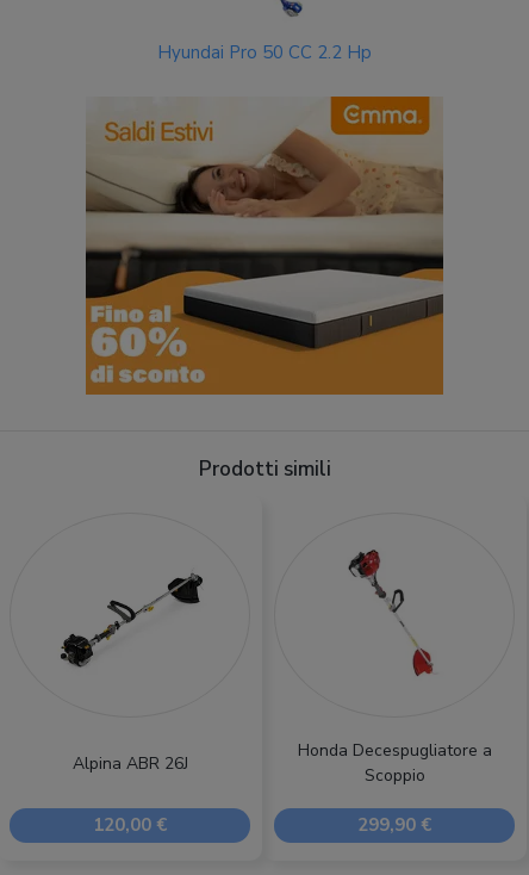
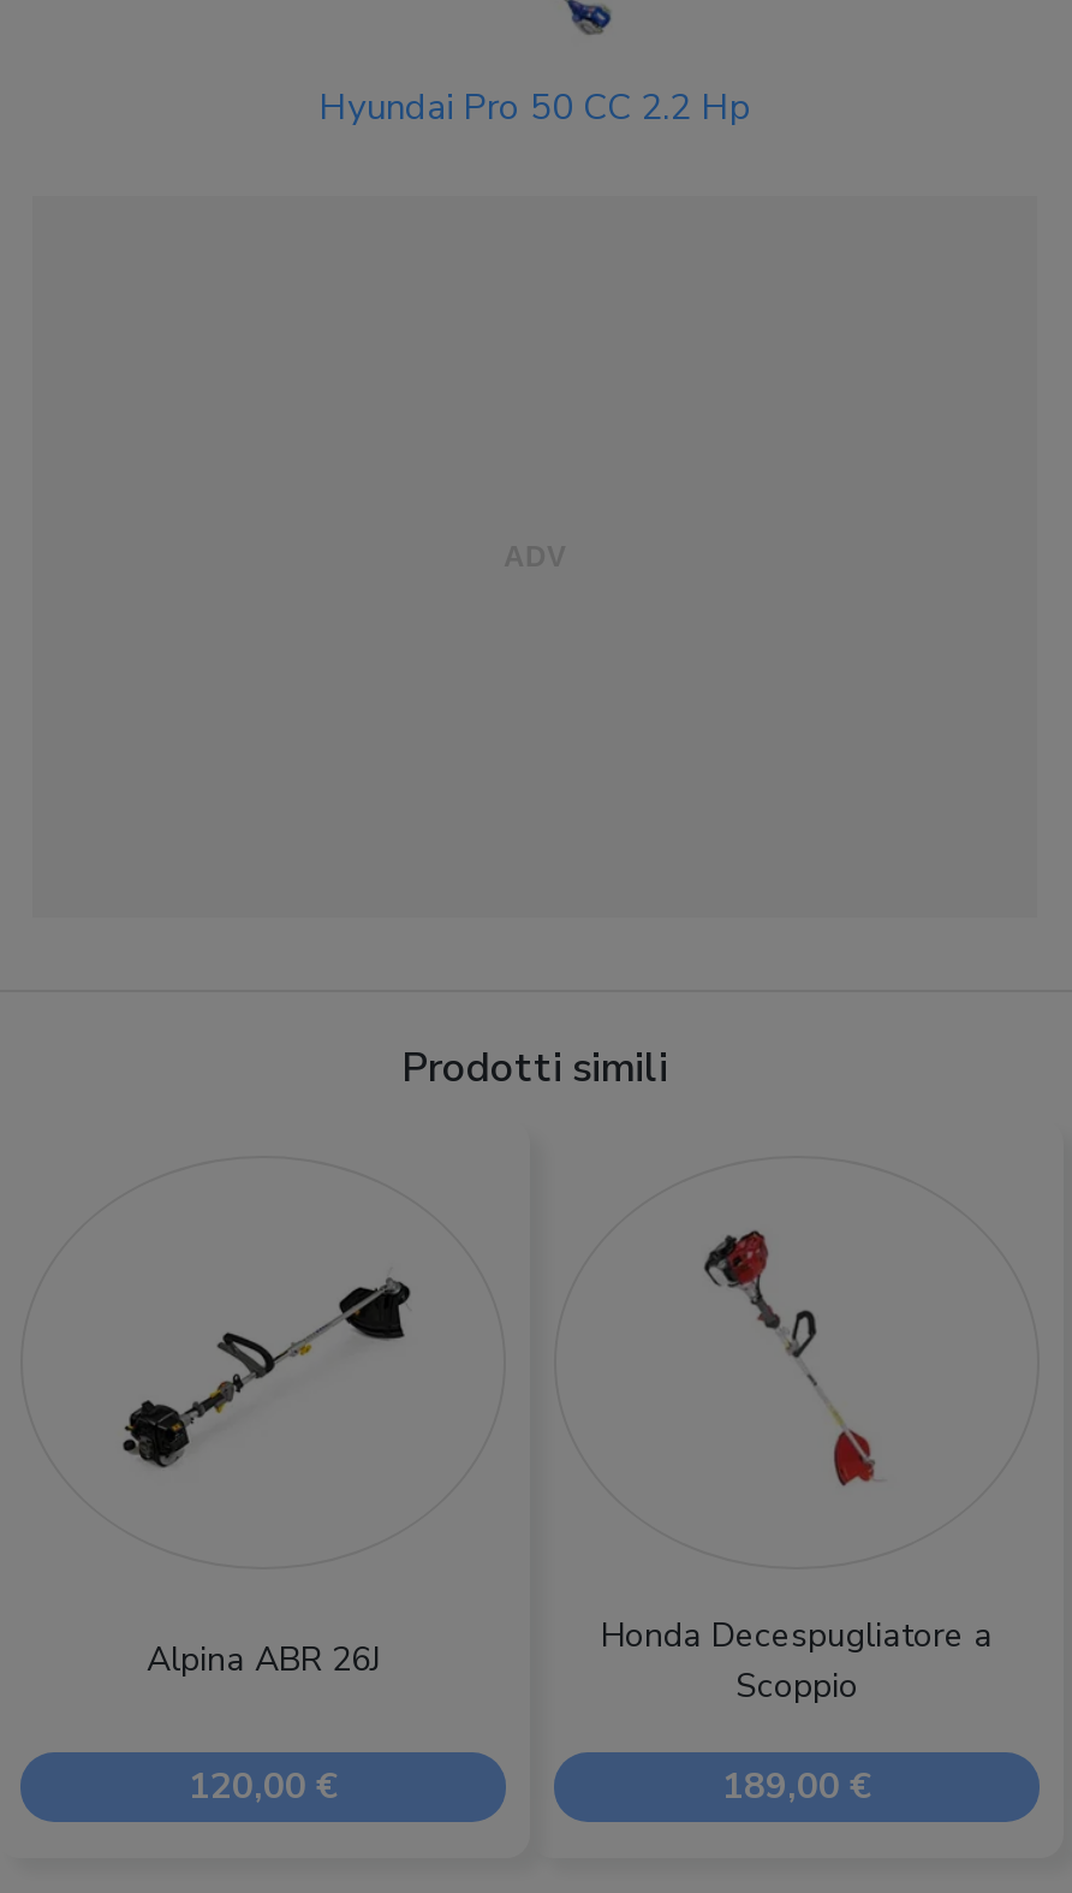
- [image]

- 299,90 €
+ 189,00 €
